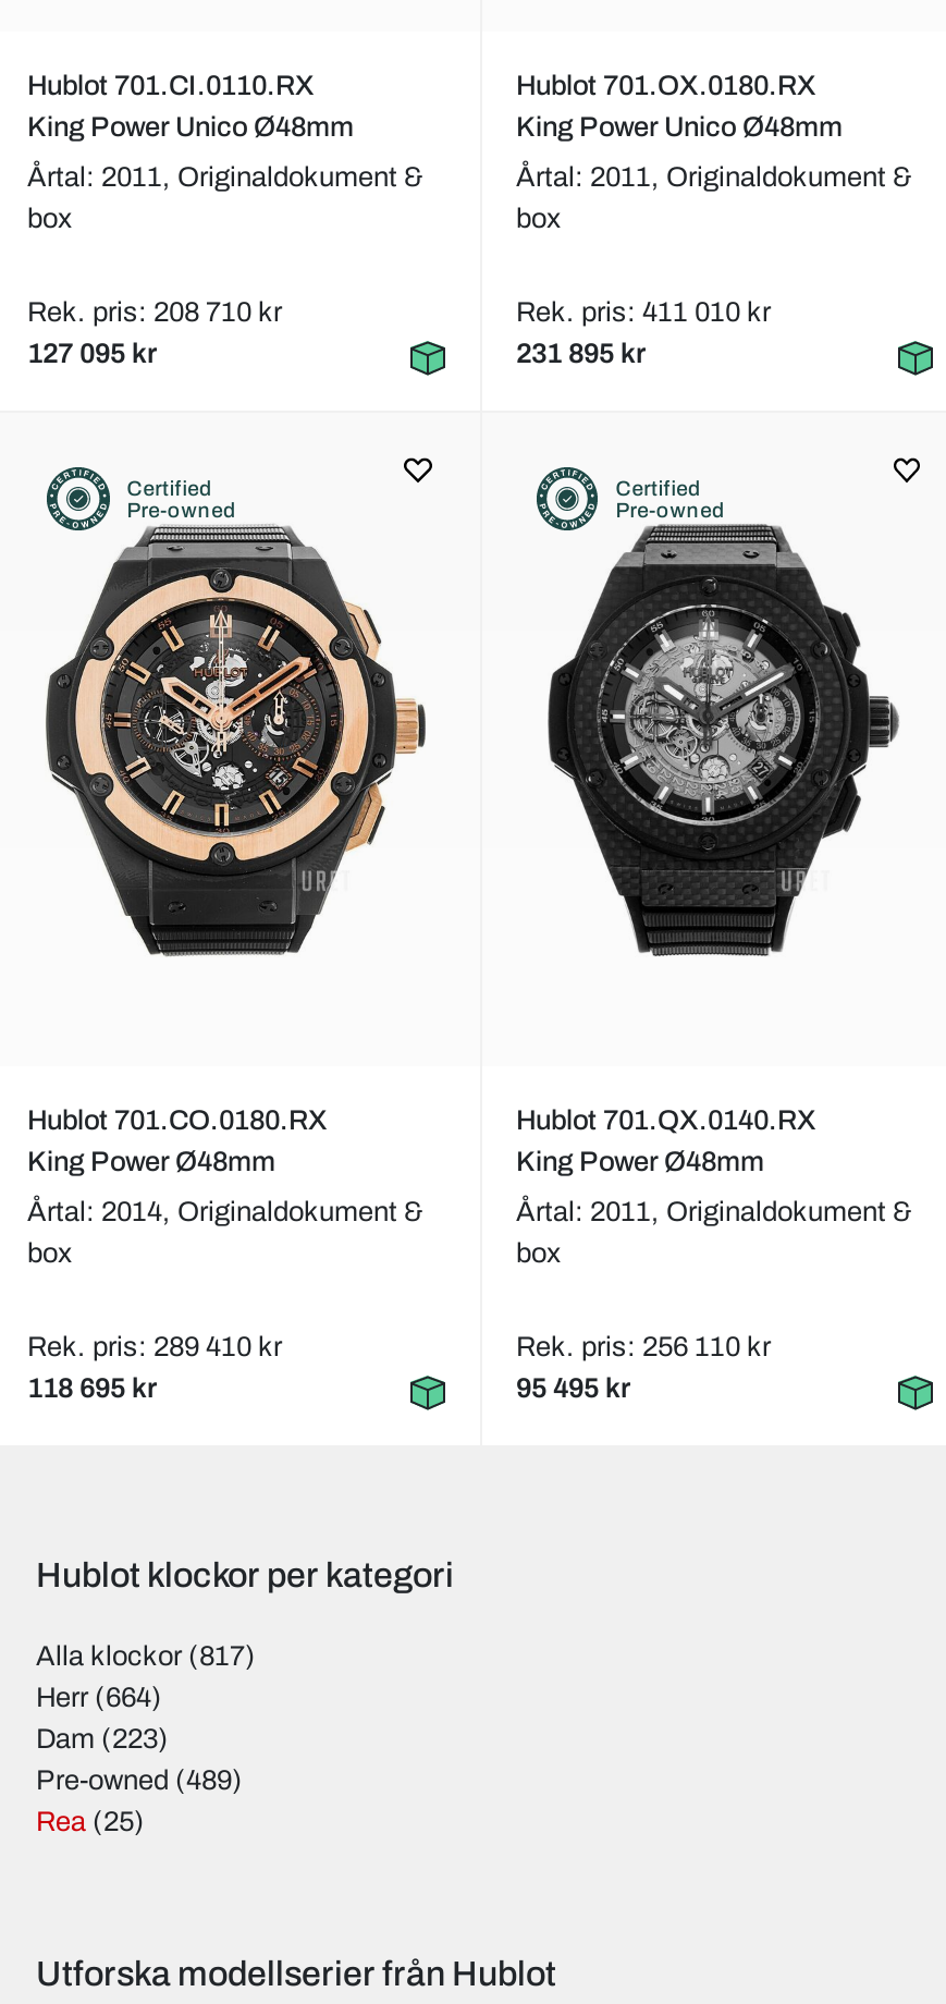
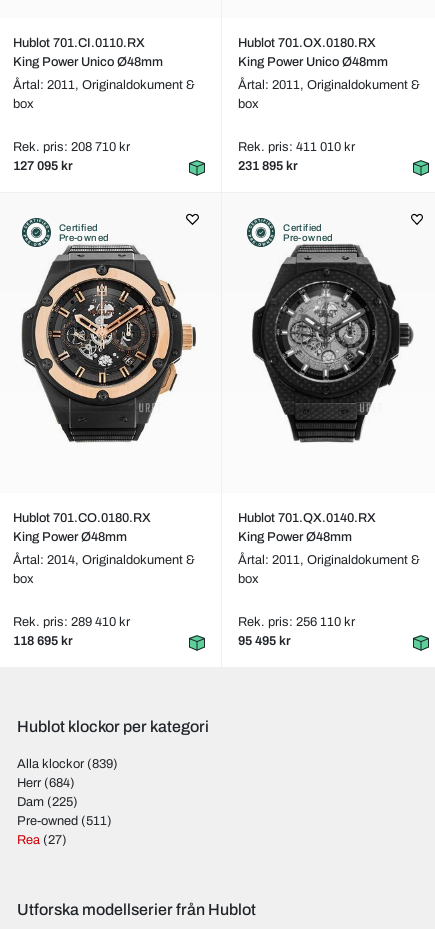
- Alla klockor (817)
+ Alla klockor (839)

- Herr (664)
+ Herr (684)

- Dam (223)
+ Dam (225)

- Pre-owned (489)
+ Pre-owned (511)

- Rea (25)
+ Rea (27)
